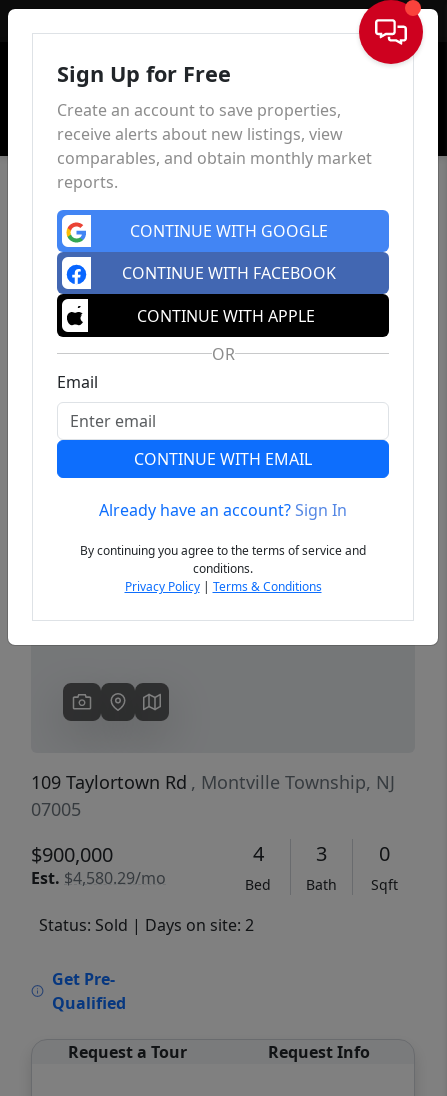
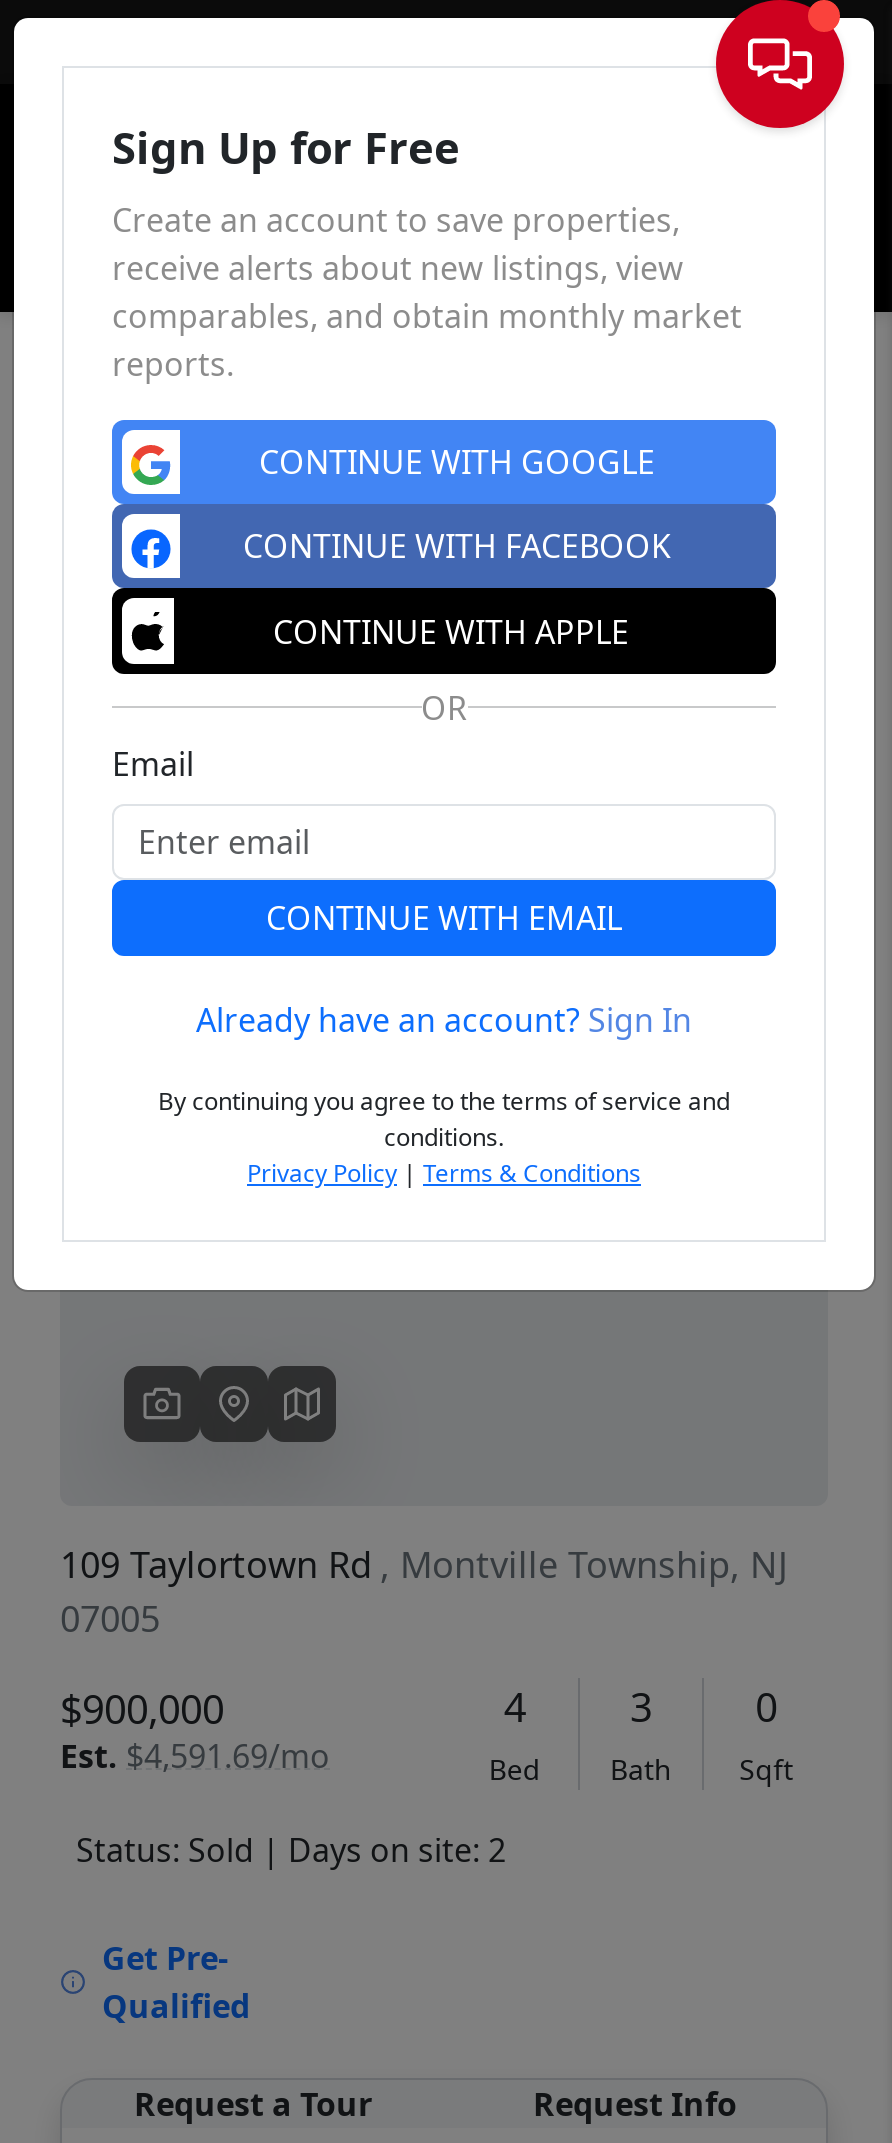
- Est. $4,580.29/mo
+ Est. $4,591.69/mo
